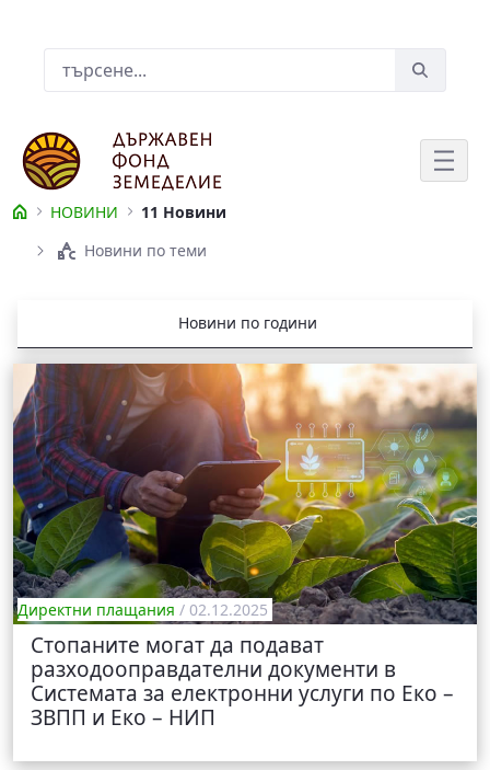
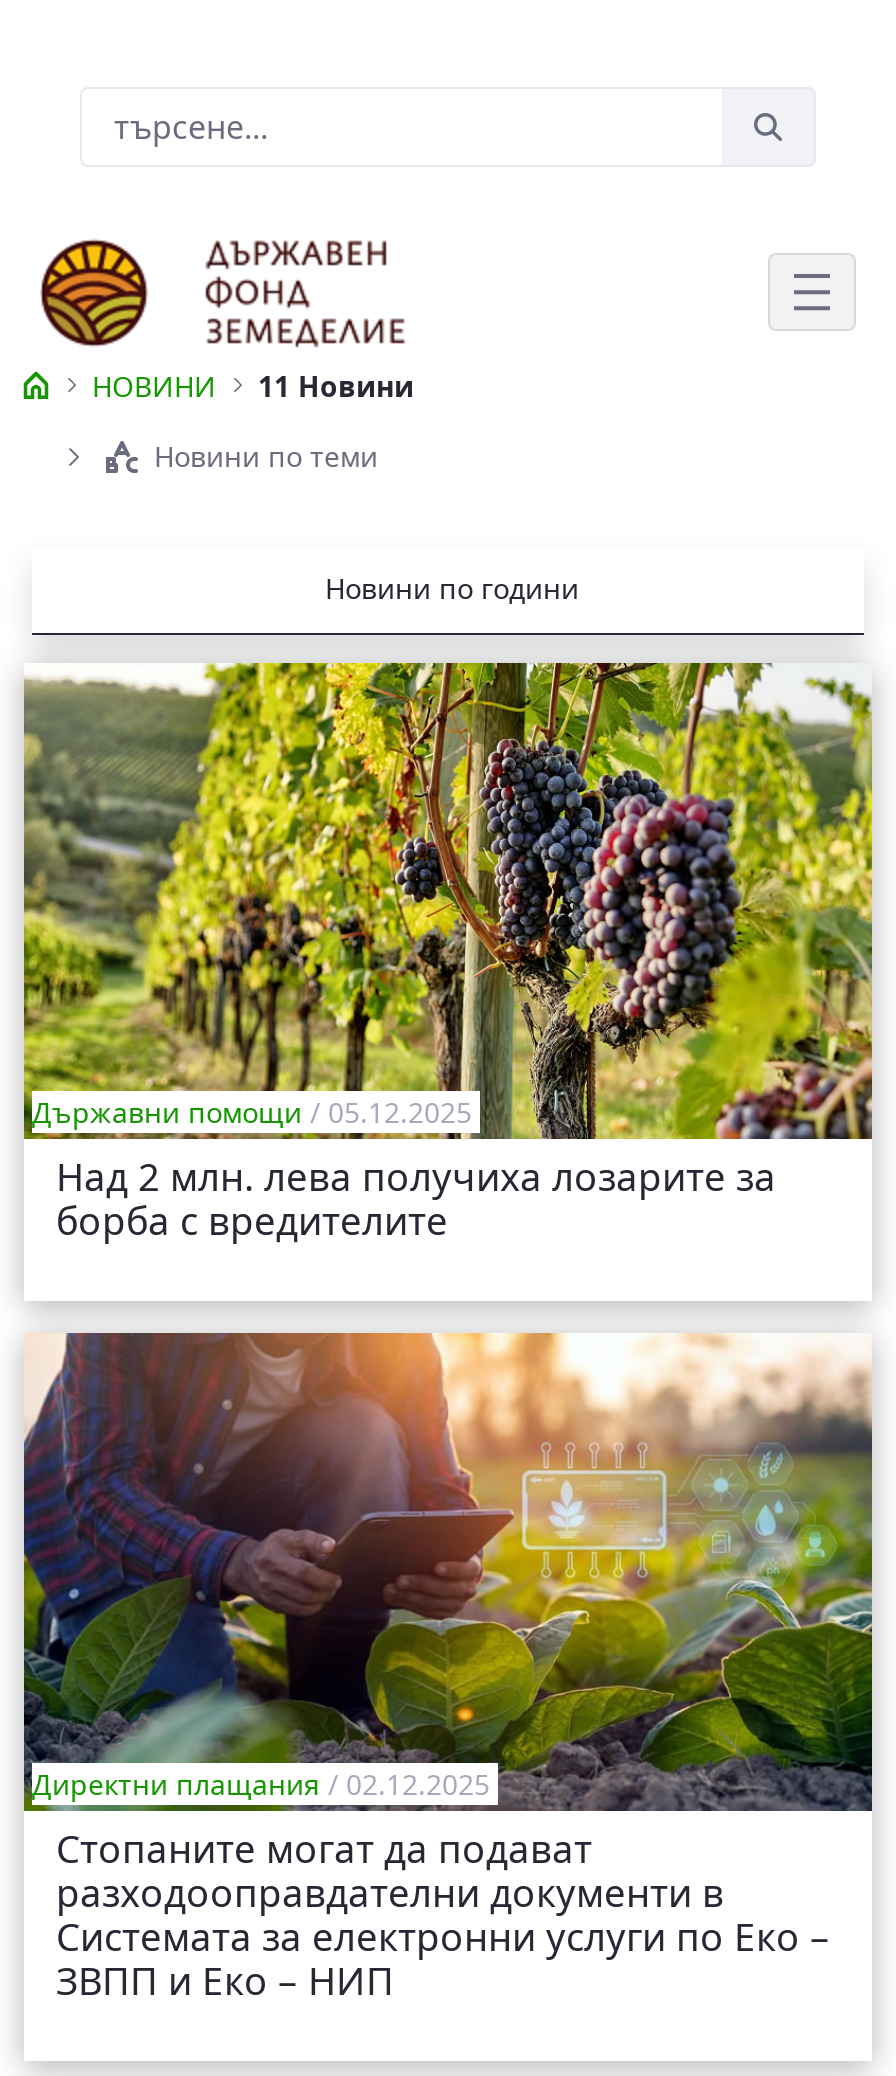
+ [image]
+ Държавни помощи / 05.12.2025
+ Над 2 млн. лева получиха лозарите за
+ борба с вредителите
